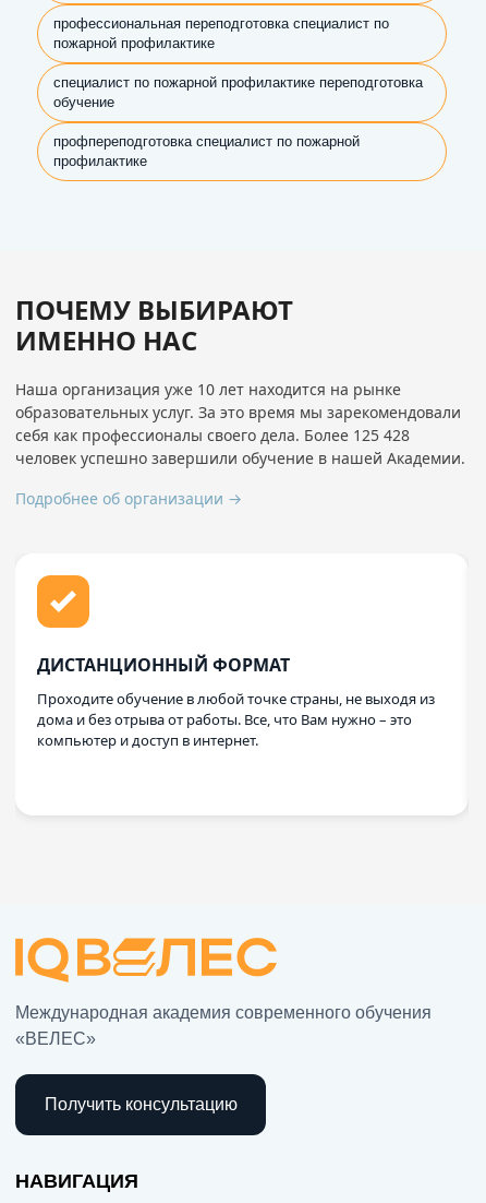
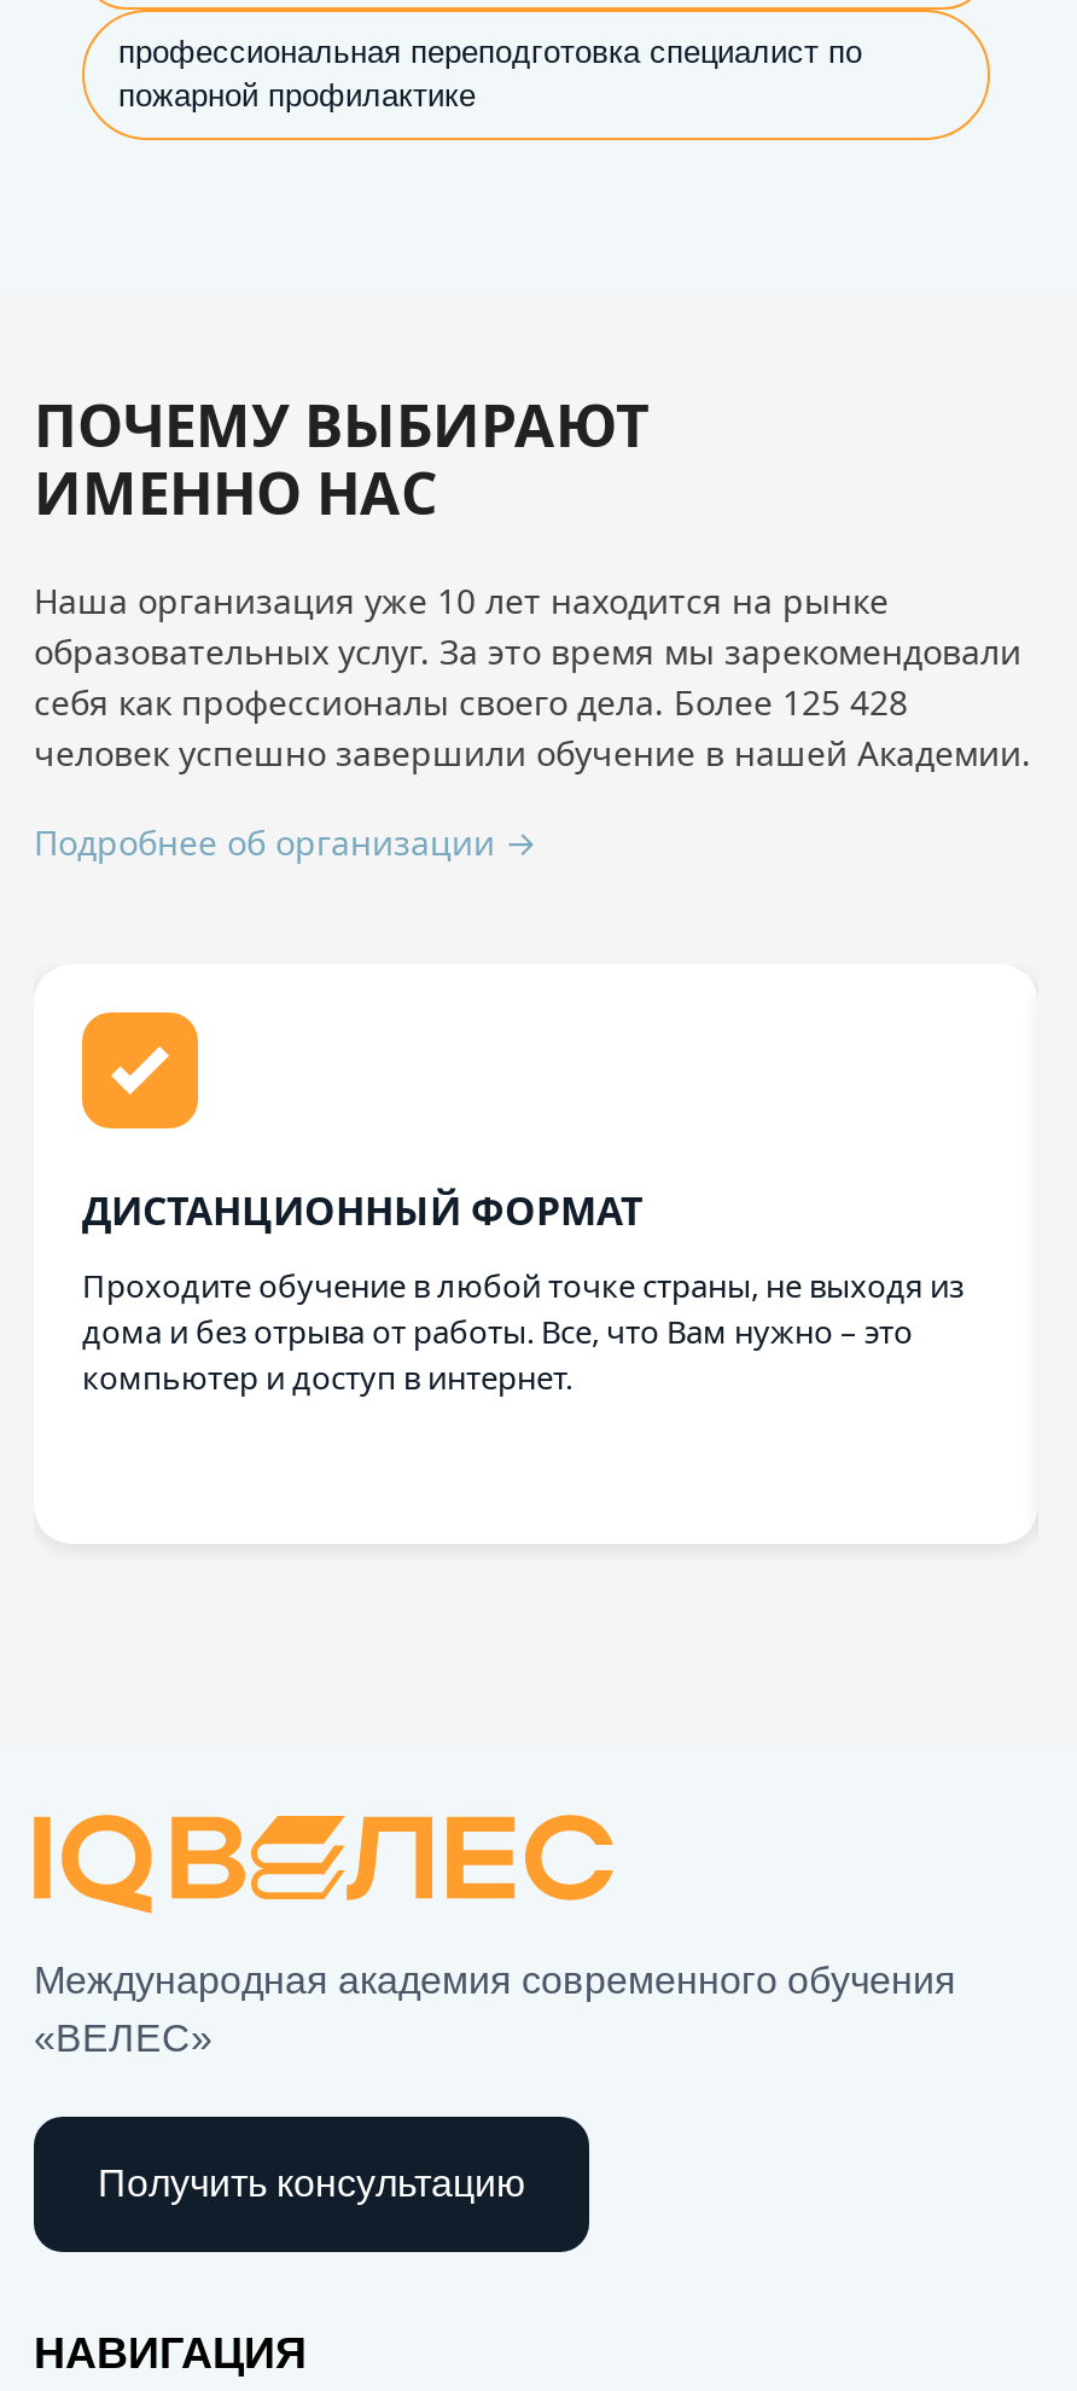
- специалист по пожарной профилактике переподготовка
- обучение
- профпереподготовка специалист по пожарной
- профилактике
